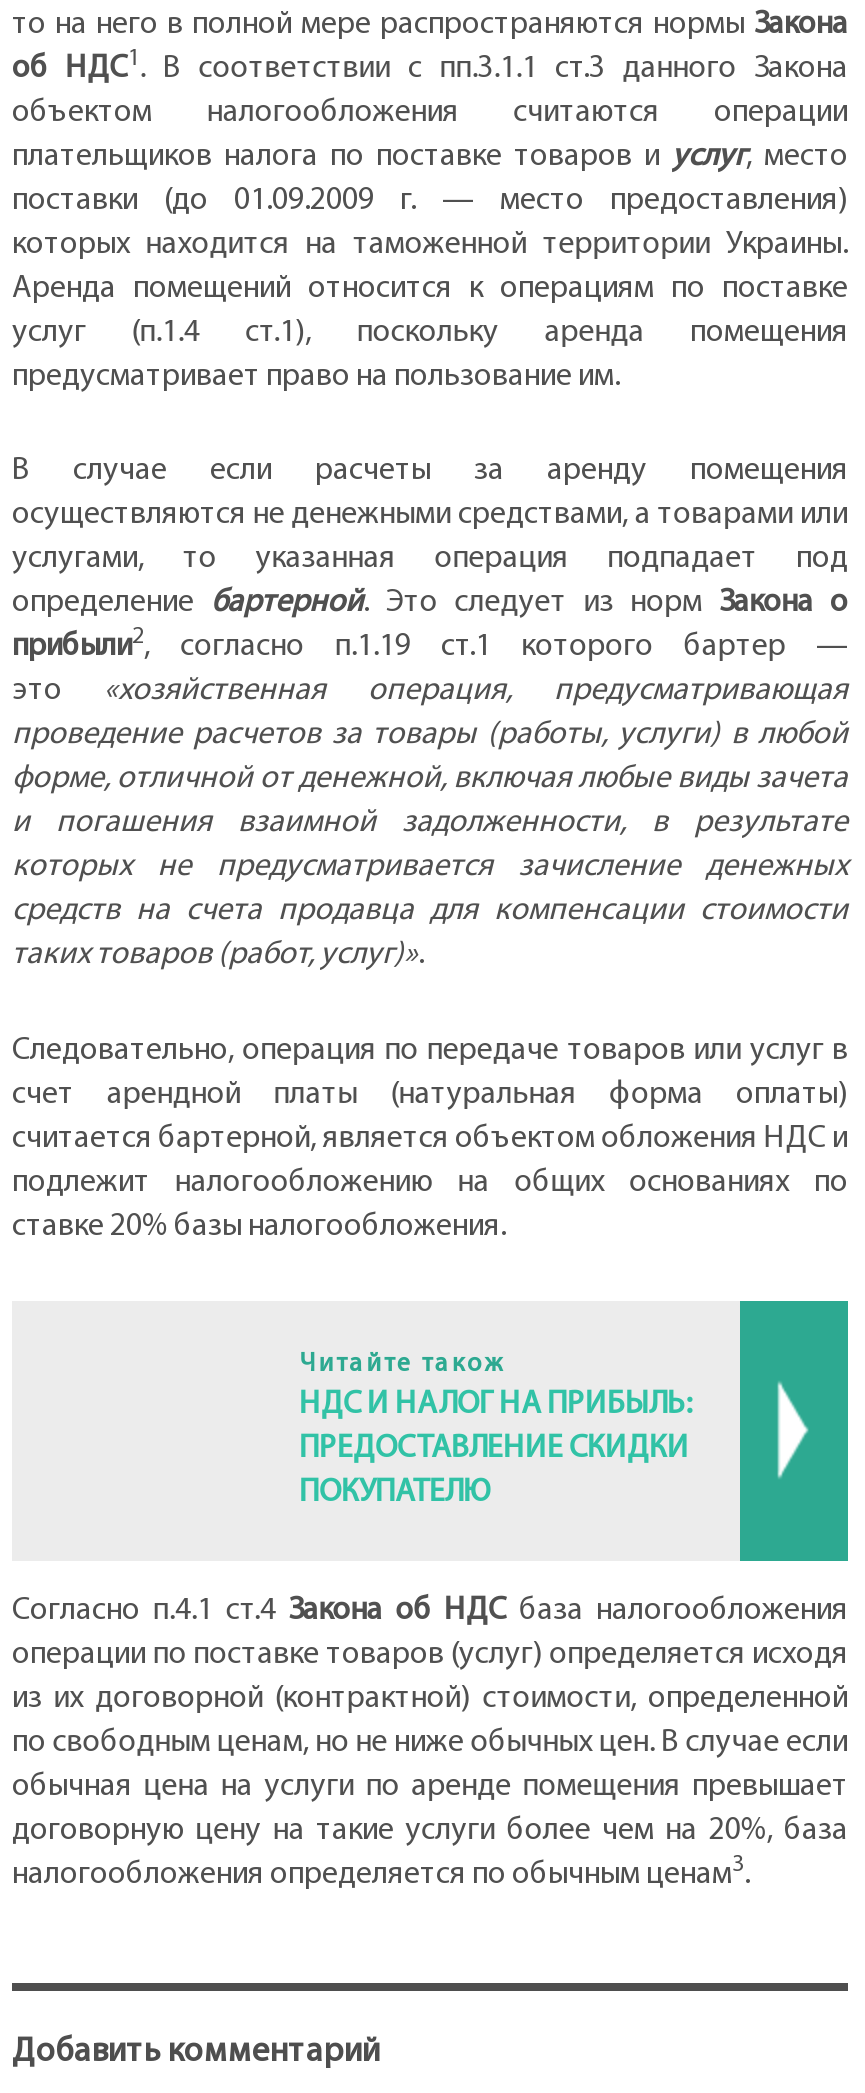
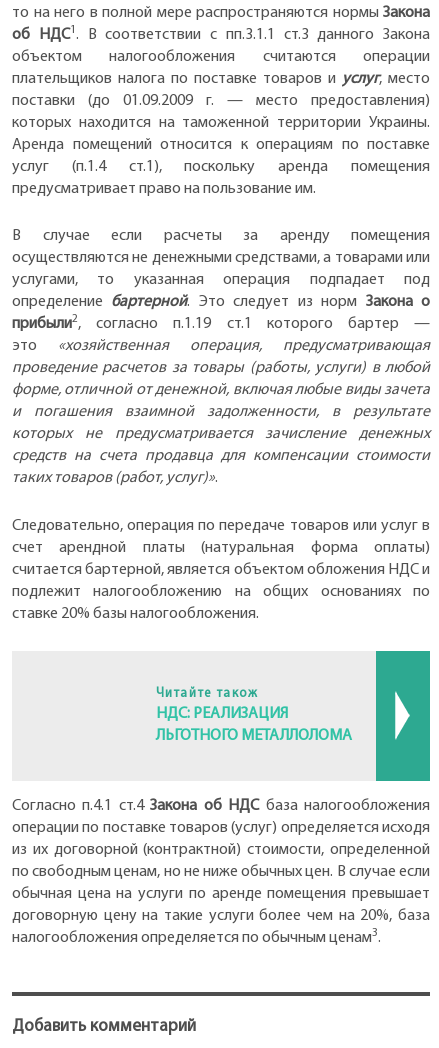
- НДС И НАЛОГ НА ПРИБЫЛЬ:
- ПРЕДОСТАВЛЕНИЕ СКИДКИ
- ПОКУПАТЕЛЮ
+ НДС: РЕАЛИЗАЦИЯ
+ ЛЬГОТНОГО МЕТАЛЛОЛОМА
